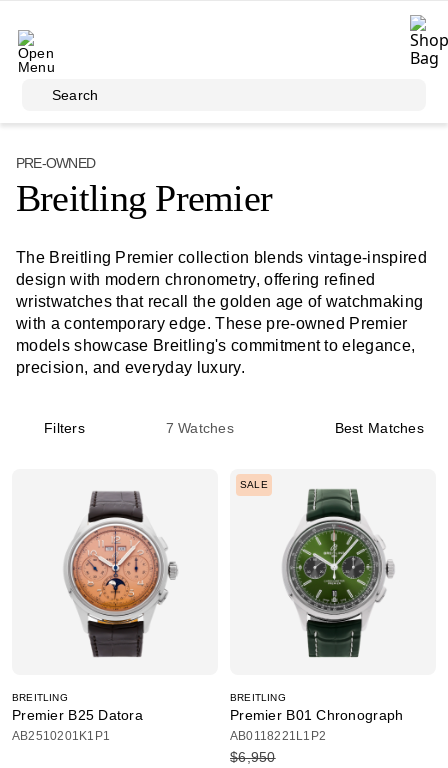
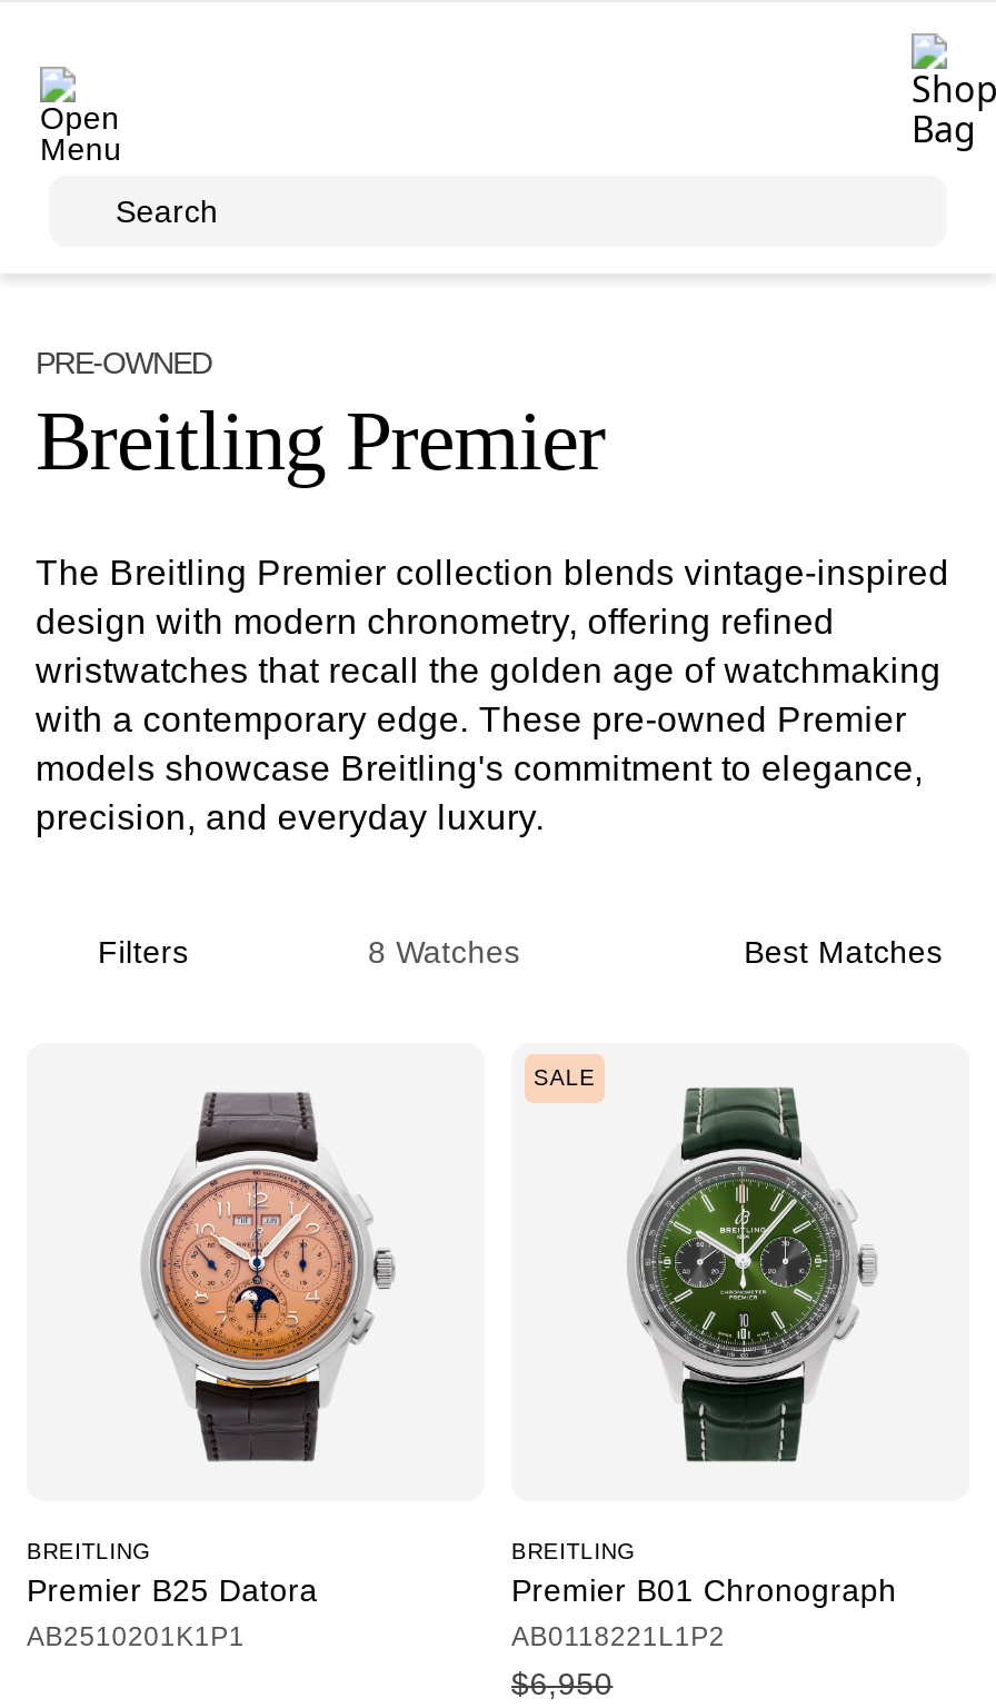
- 7 Watches
+ 8 Watches
